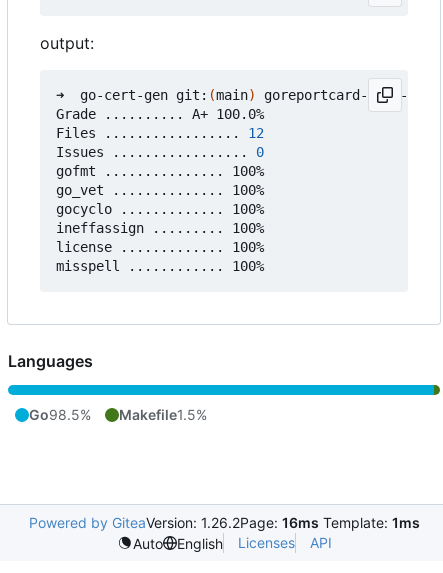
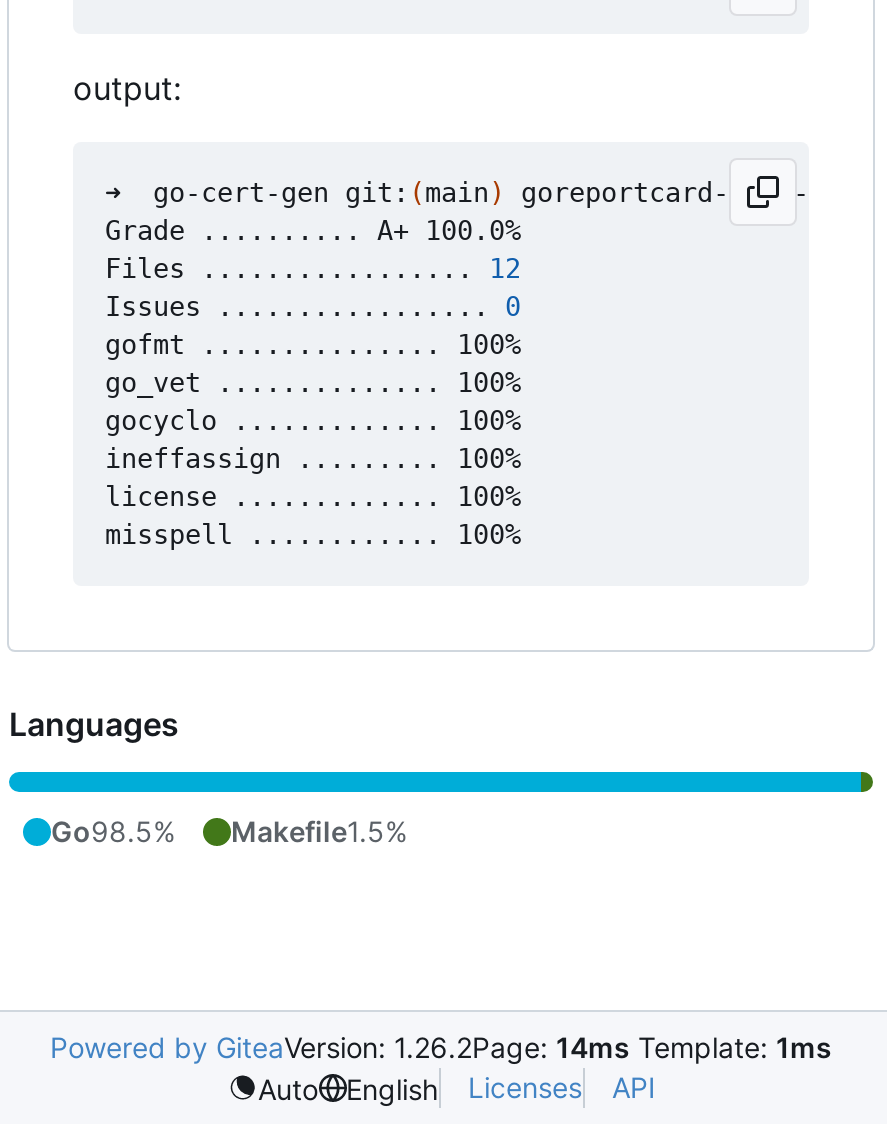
- Powered by GiteaVersion: 1.26.2Page: 16ms Template: 1ms
+ Powered by GiteaVersion: 1.26.2Page: 14ms Template: 1ms
